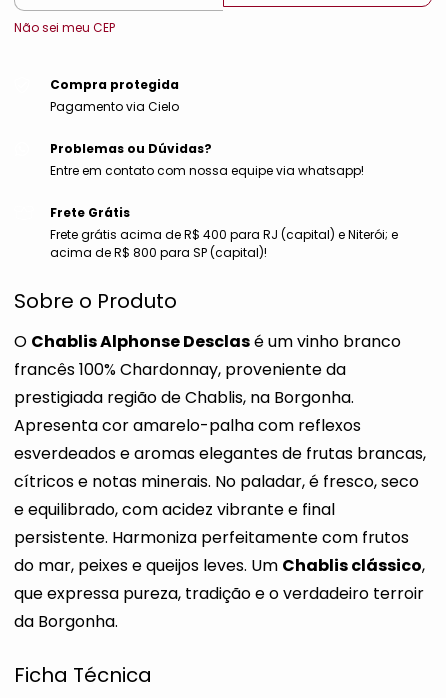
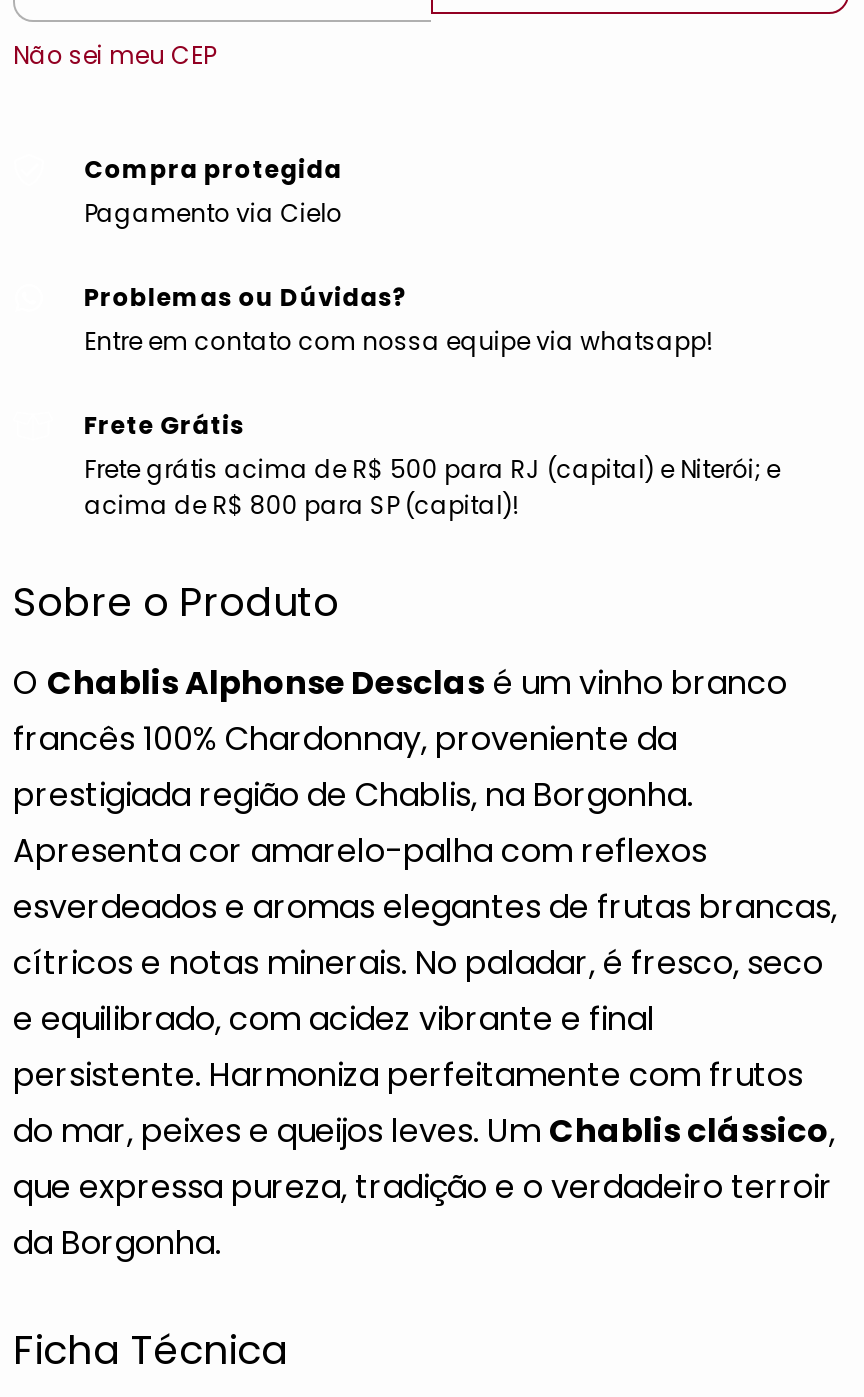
- Frete grátis acima de R$ 400 para RJ (capital) e Niterói; e
+ Frete grátis acima de R$ 500 para RJ (capital) e Niterói; e
